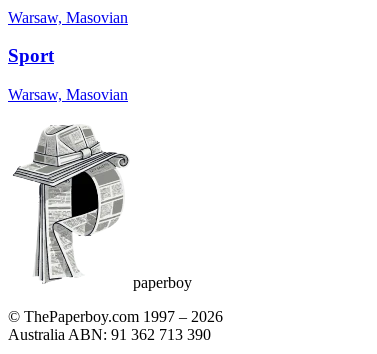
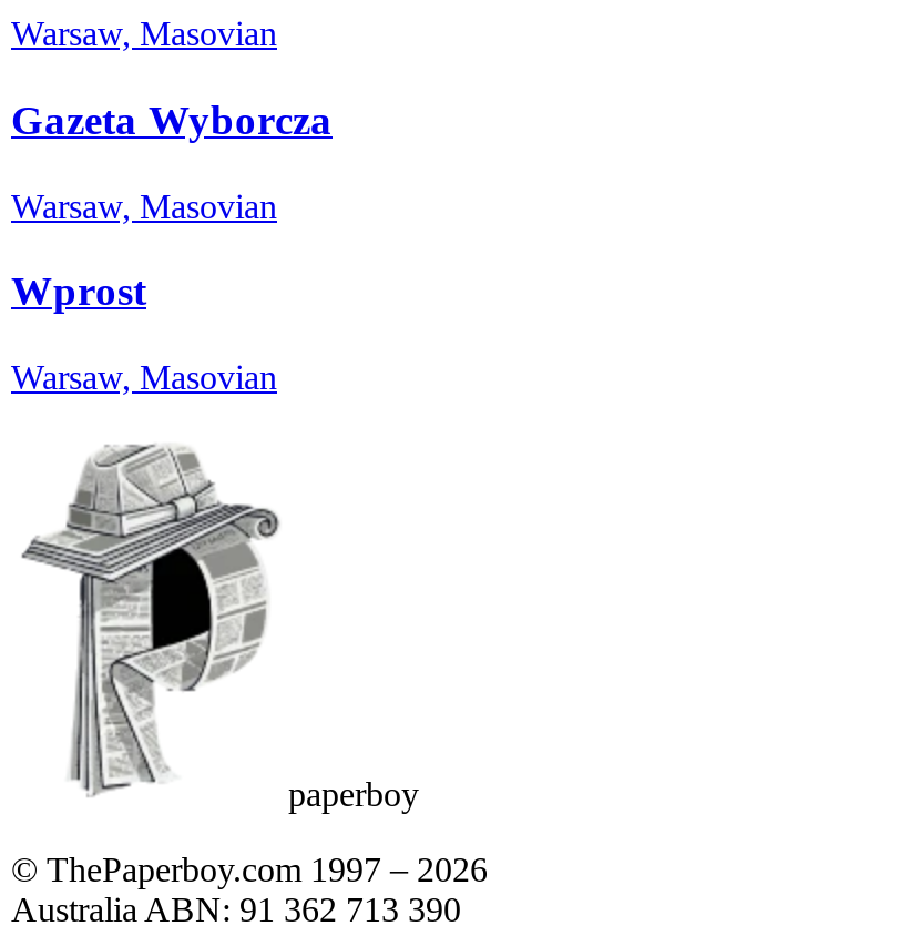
- Sport
+ Gazeta Wyborcza
+ Warsaw, Masovian
+ Wprost
